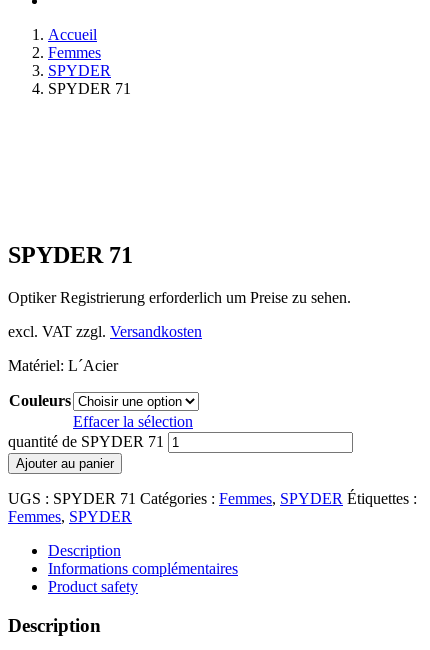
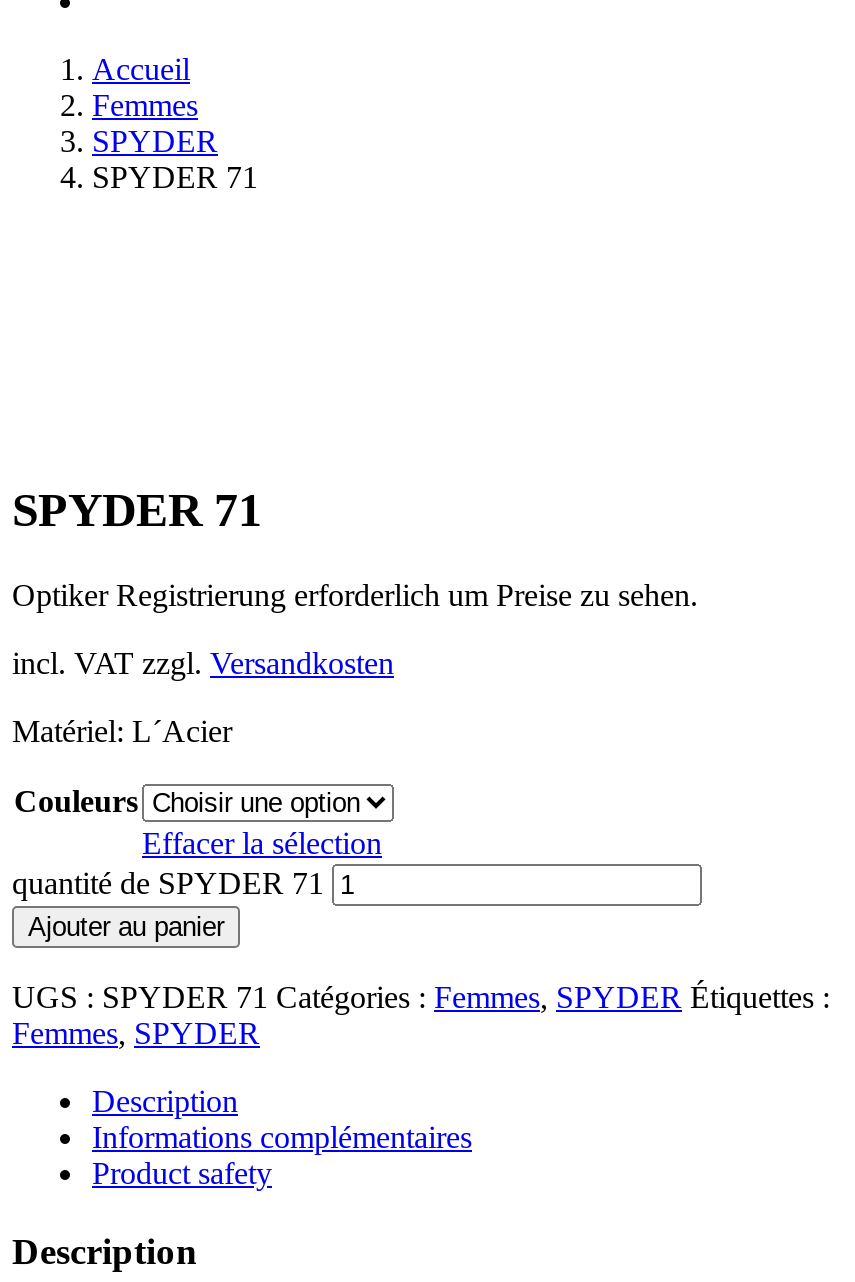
- excl. VAT zzgl. Versandkosten
+ incl. VAT zzgl. Versandkosten
